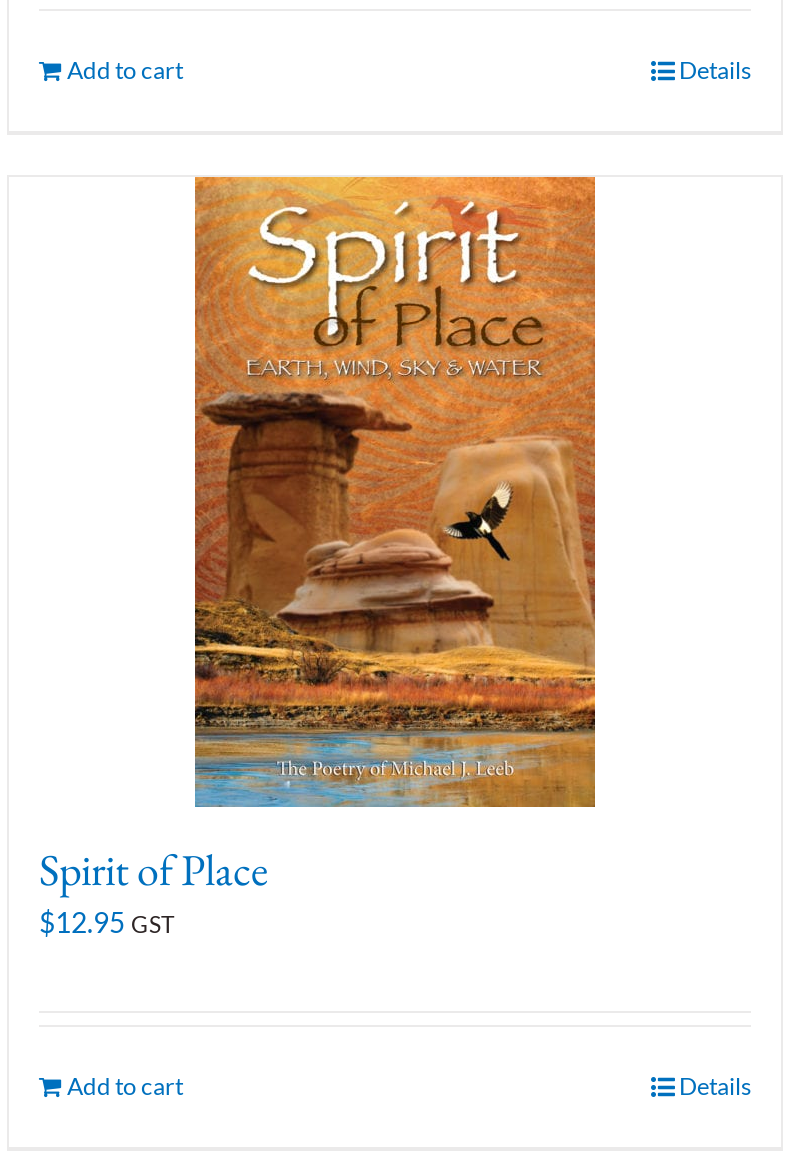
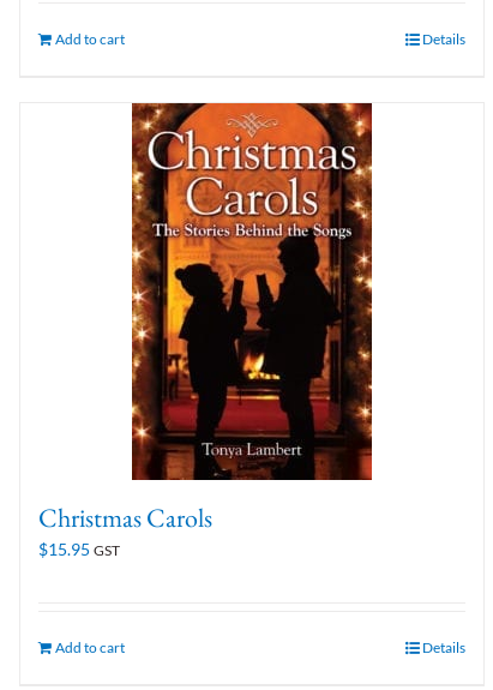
- [image]
- Spirit of Place
- $12.95 GST
+ [image]
+ Christmas Carols
+ $15.95 GST
